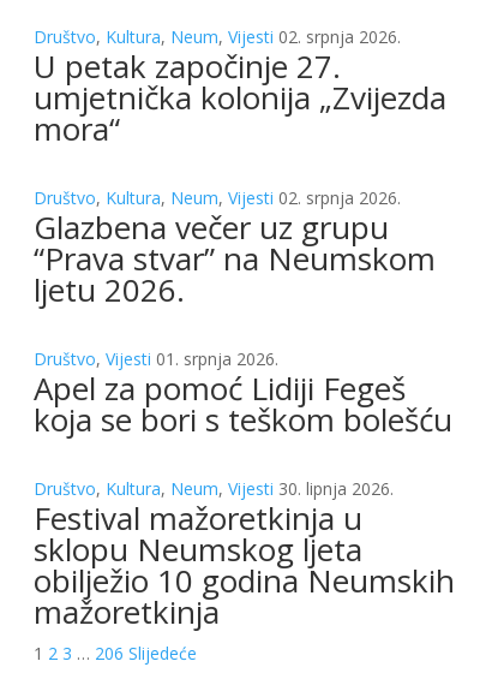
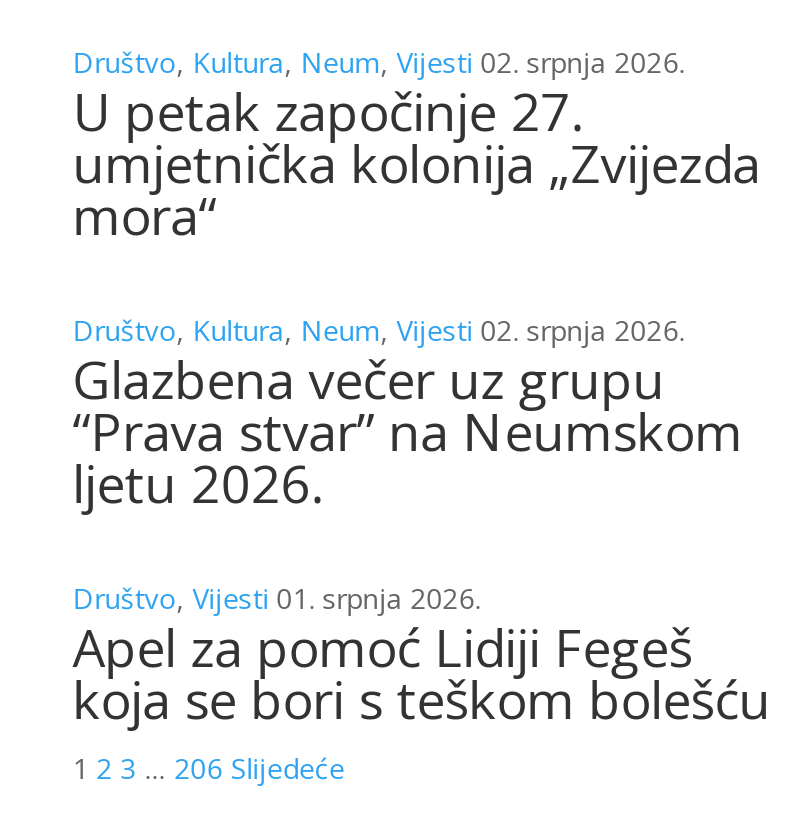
- Društvo, Kultura, Neum, Vijesti 30. lipnja 2026.
- Festival mažoretkinja u
- sklopu Neumskog ljeta
- obilježio 10 godina Neumskih
- mažoretkinja
